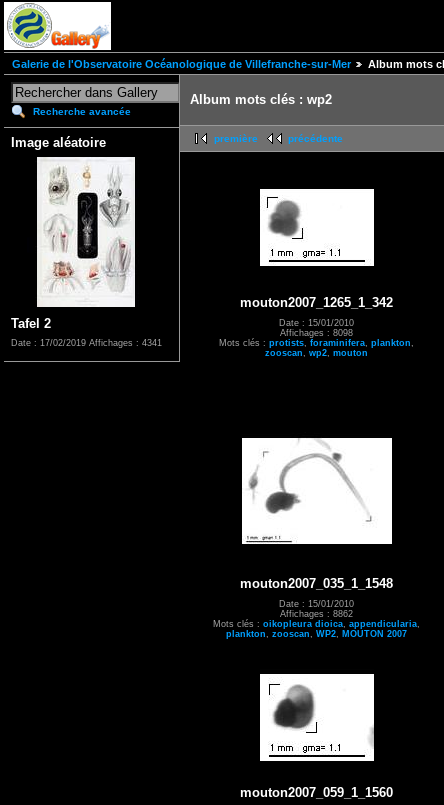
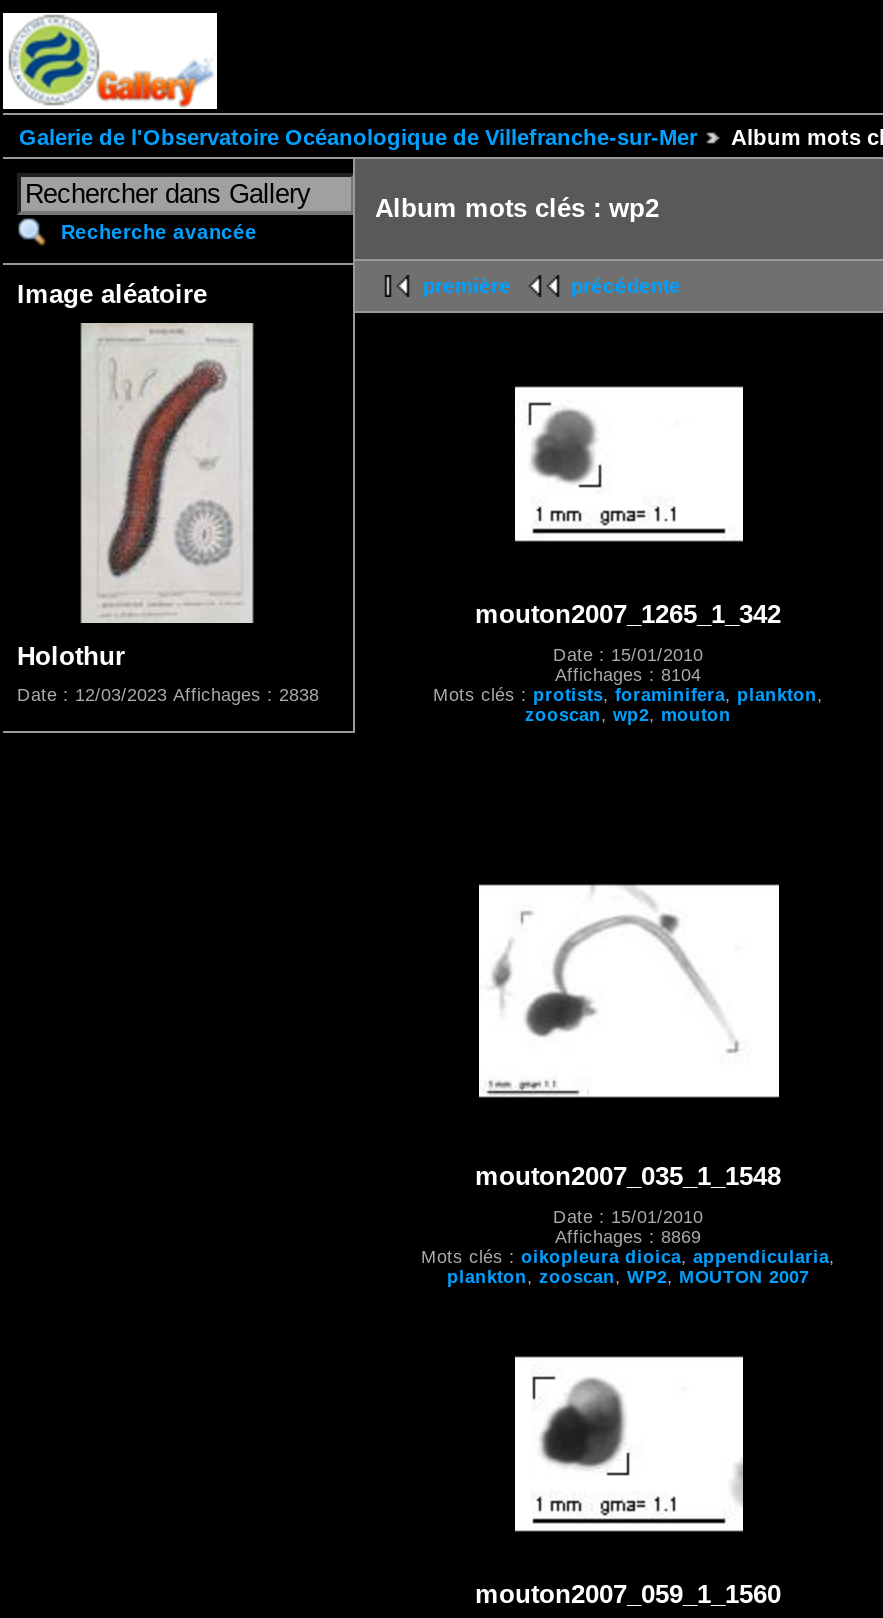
- [image]
- Tafel 2
+ [image]
+ Holothur

- Affichages : 8098
+ Affichages : 8104

- Date : 17/02/2019 Affichages : 4341
+ Date : 12/03/2023 Affichages : 2838

- Affichages : 8862
+ Affichages : 8869
